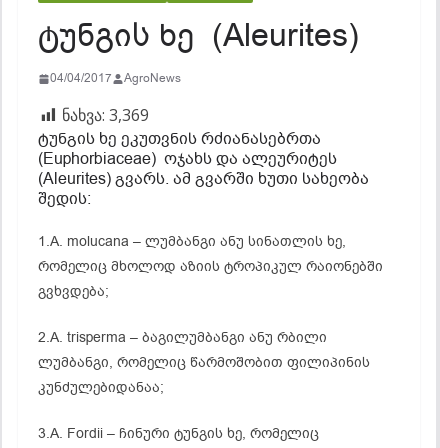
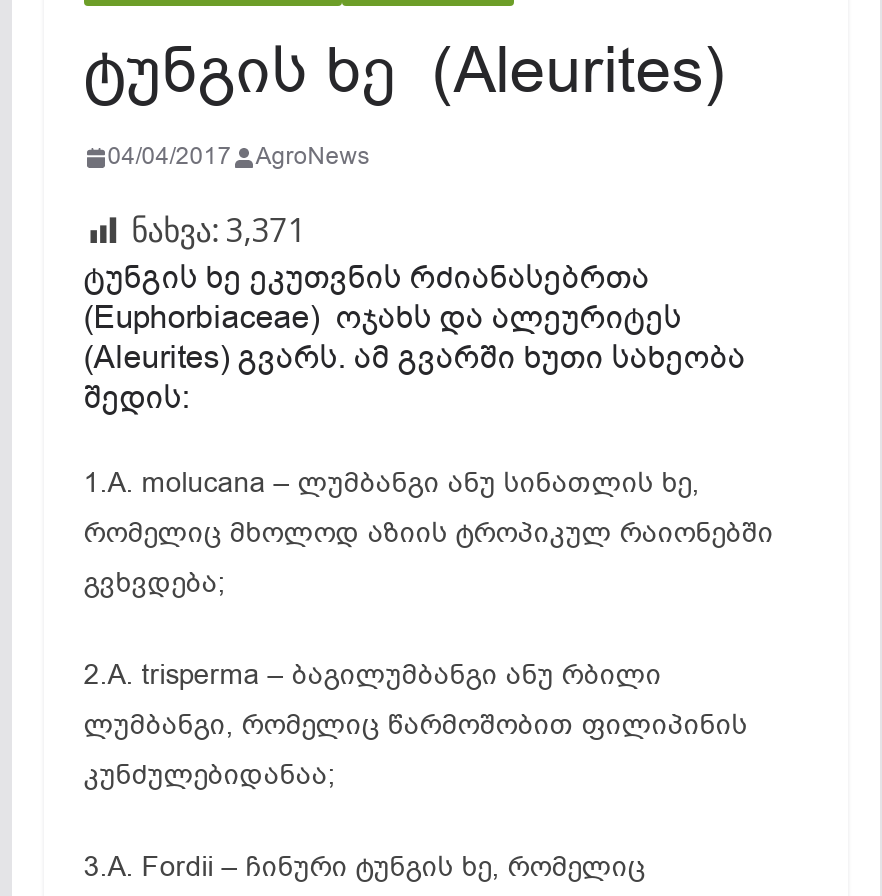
- ნახვა: 3,369
+ ნახვა: 3,371
